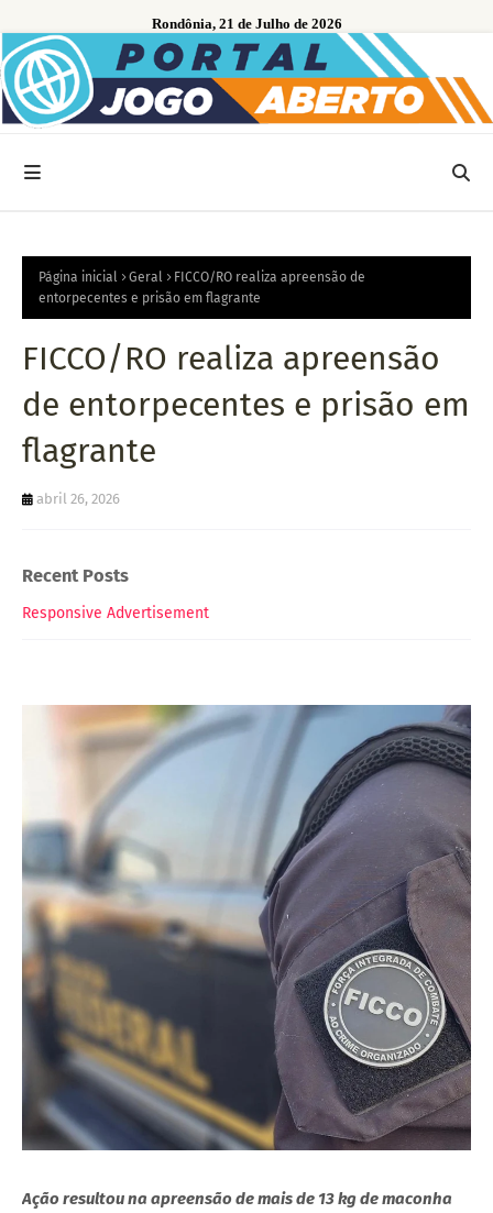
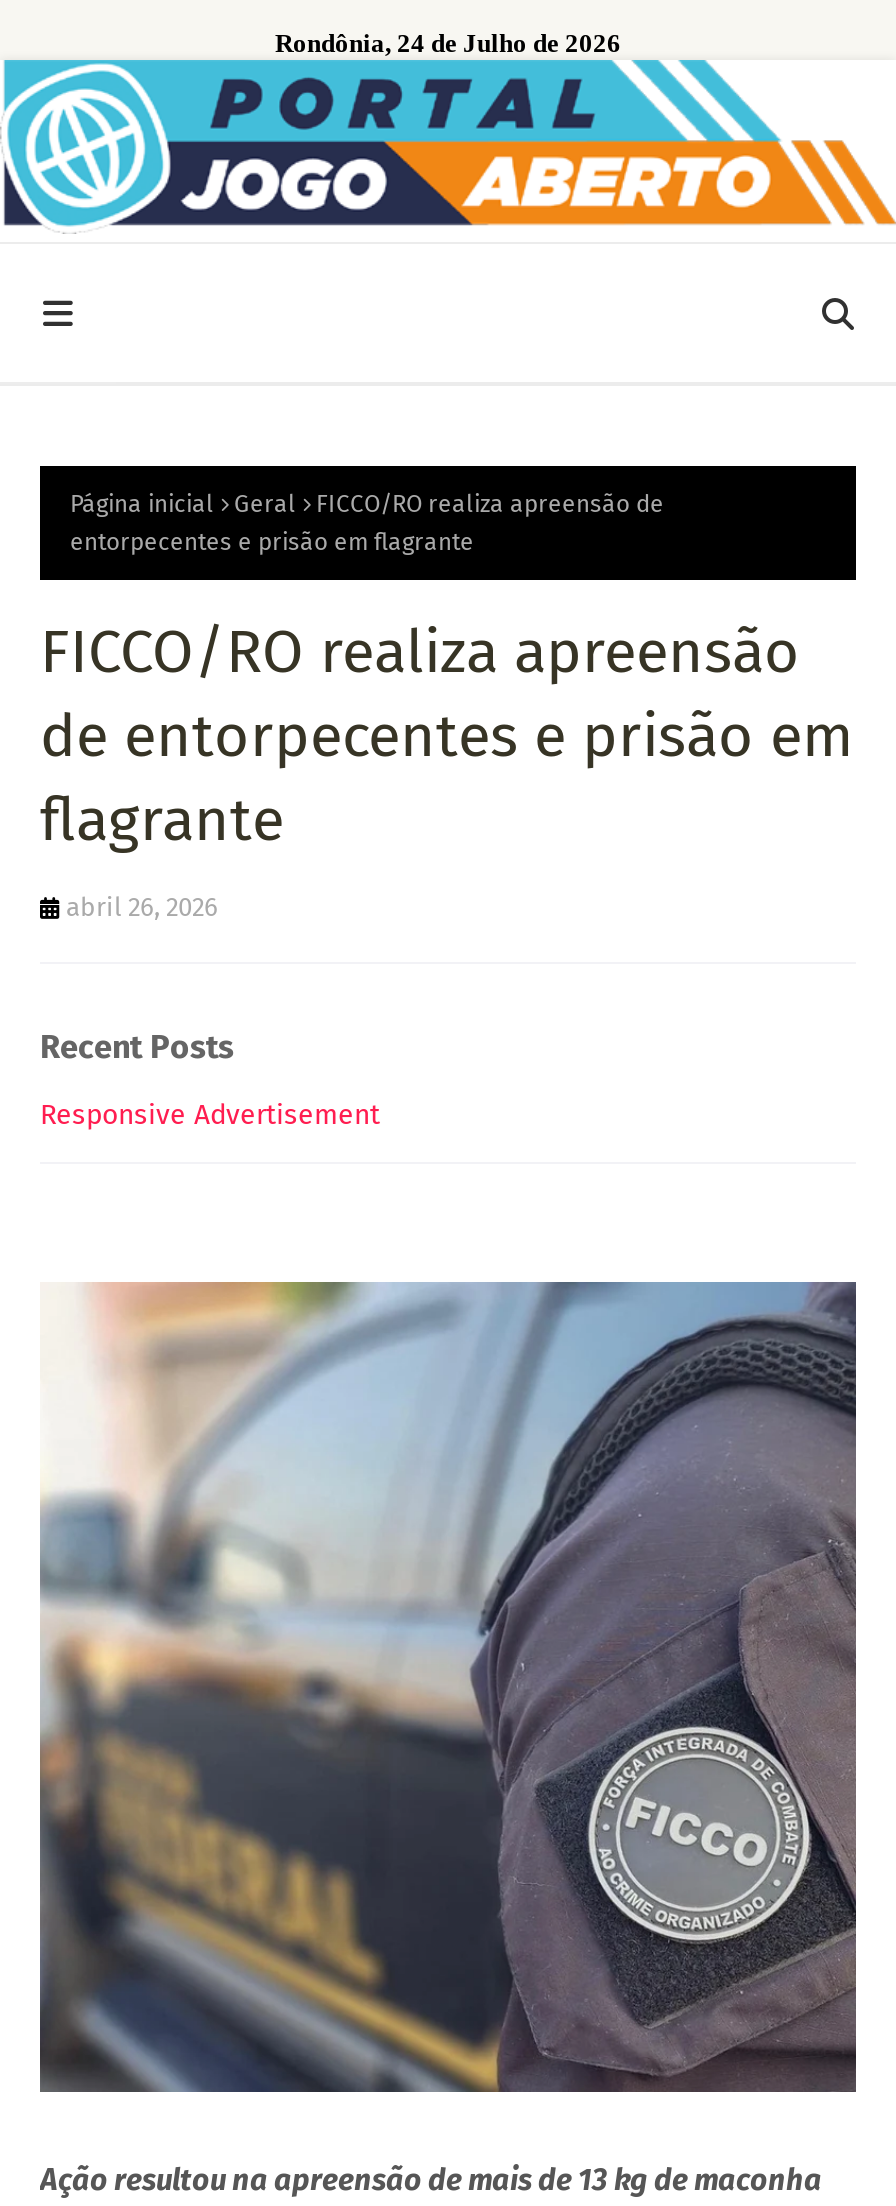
- Rondônia, 21 de Julho de 2026
+ Rondônia, 24 de Julho de 2026
